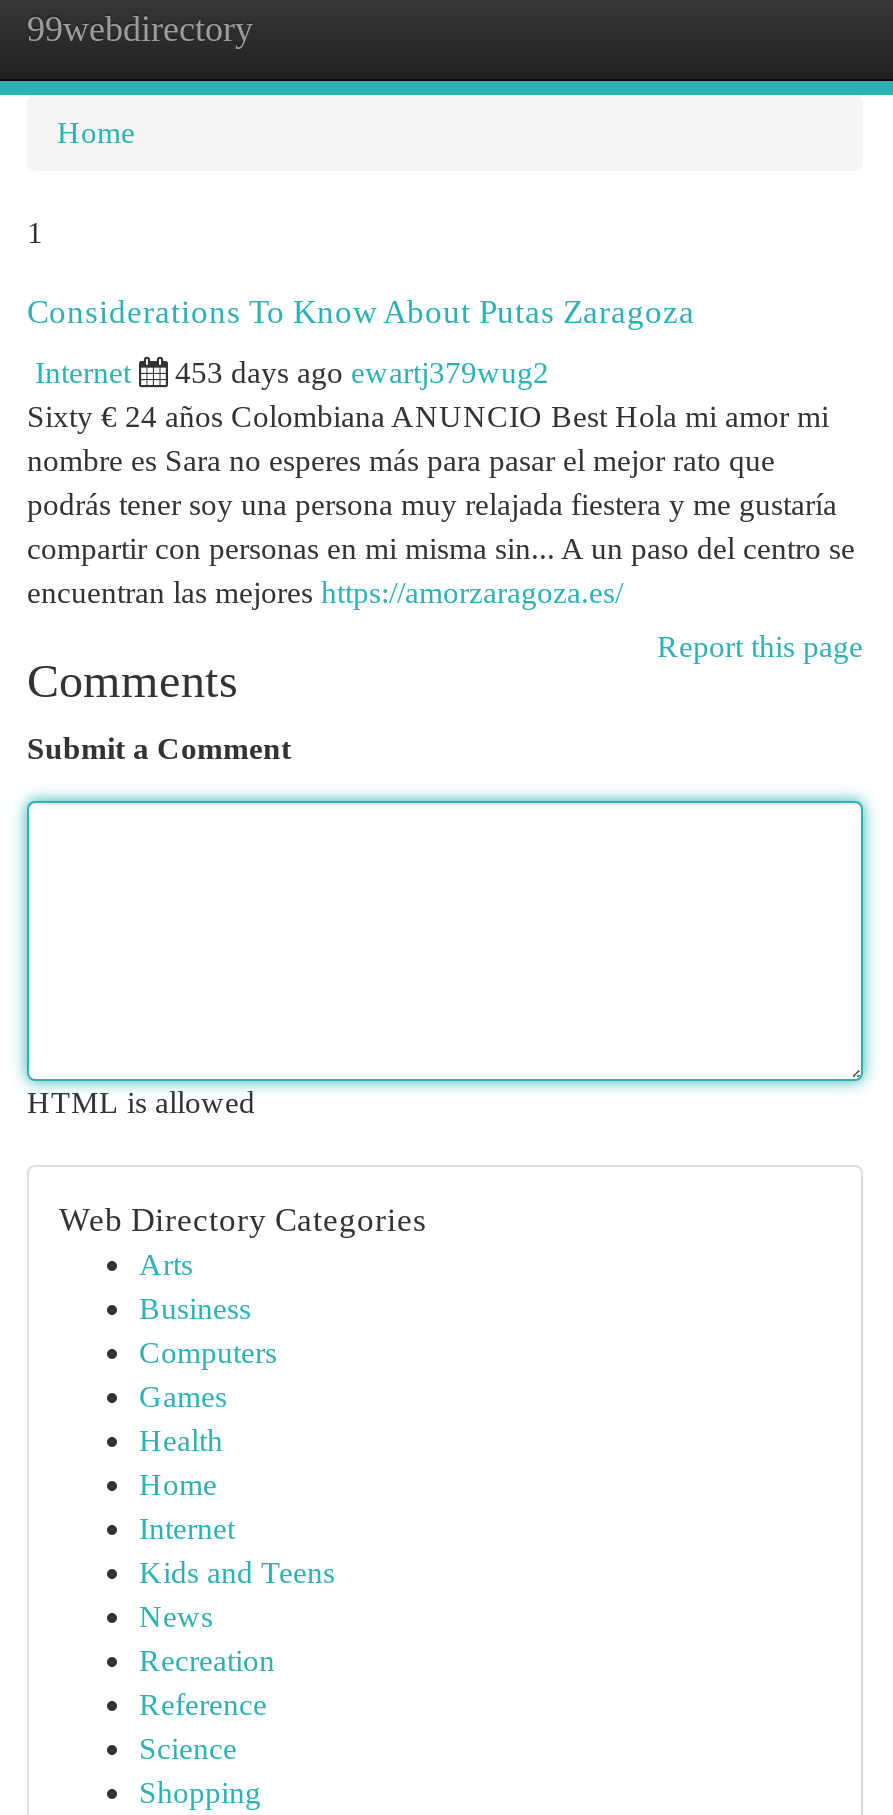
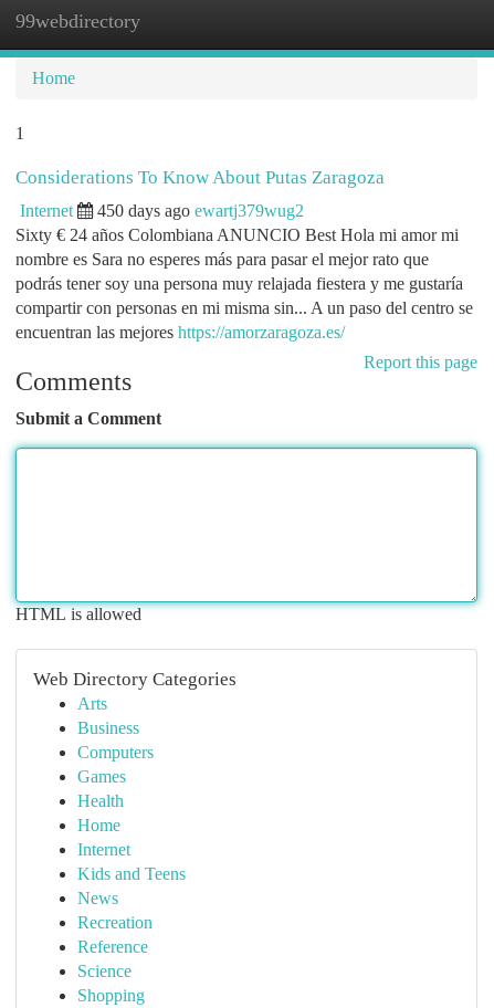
- 453 days ago ewartj379wug2
+ 450 days ago ewartj379wug2
